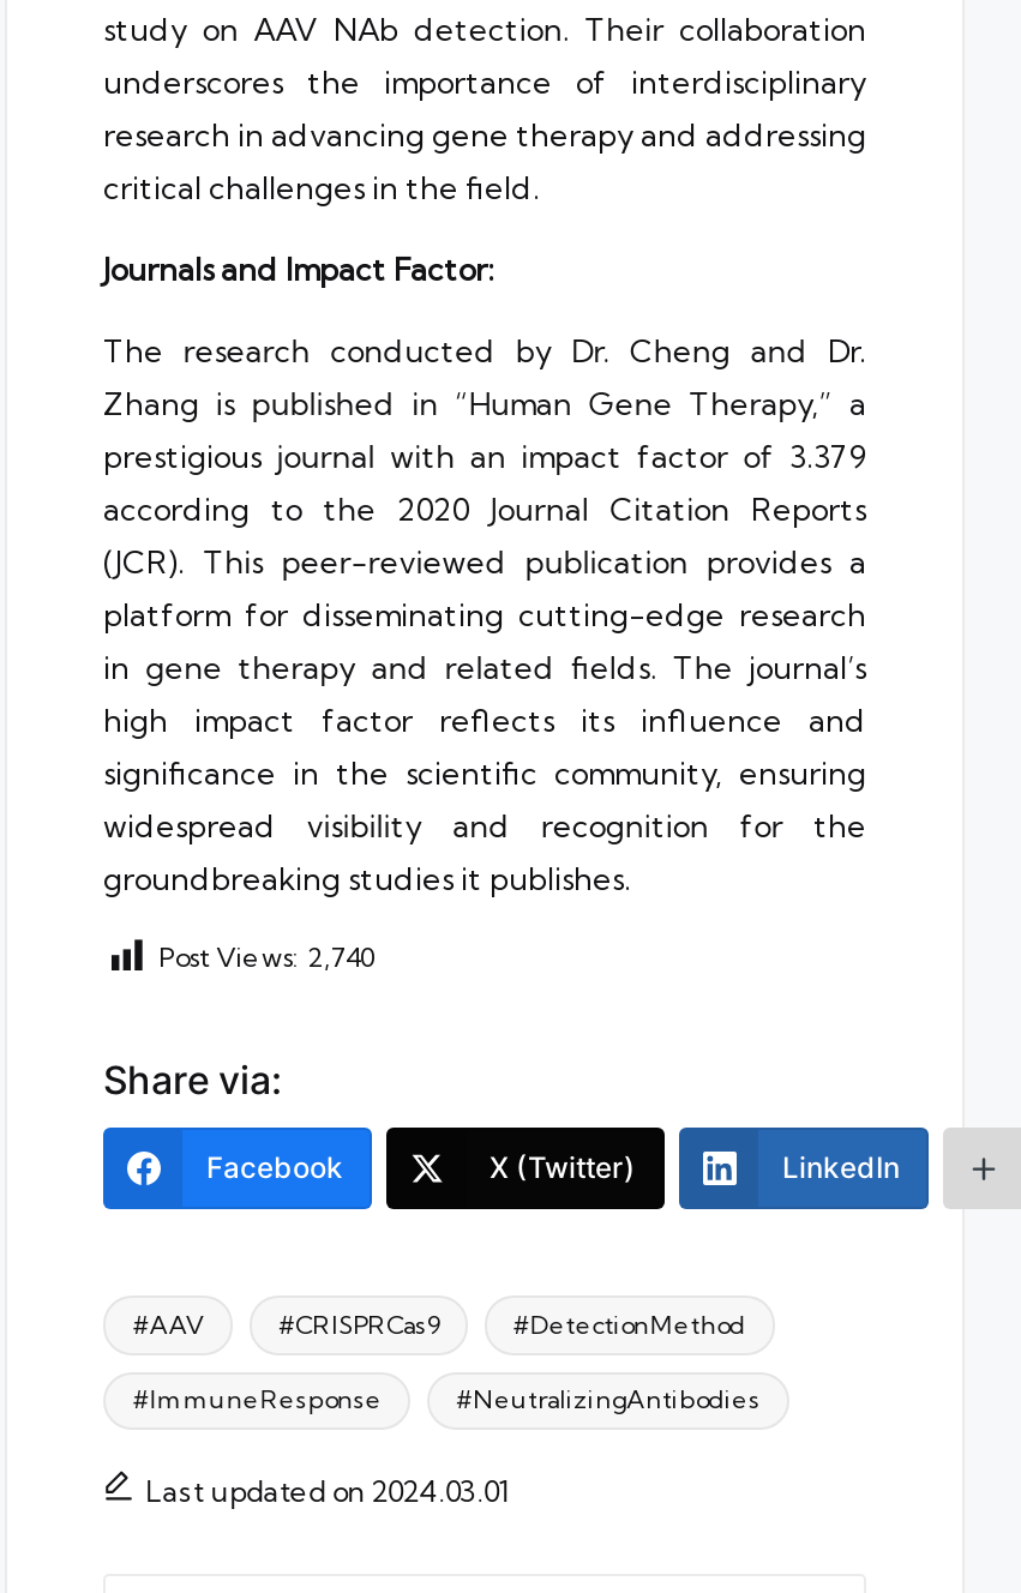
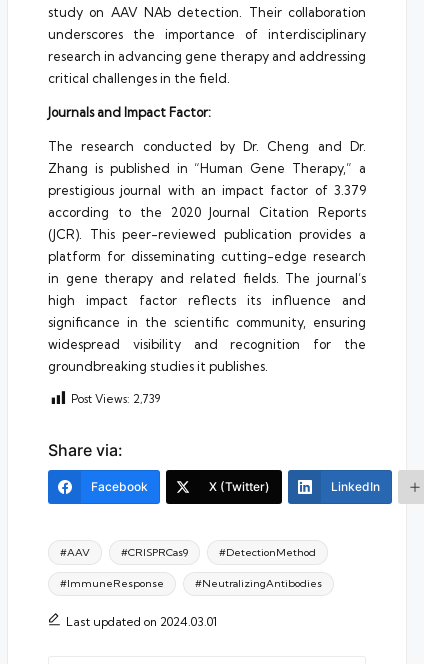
- Post Views: 2,740
+ Post Views: 2,739
